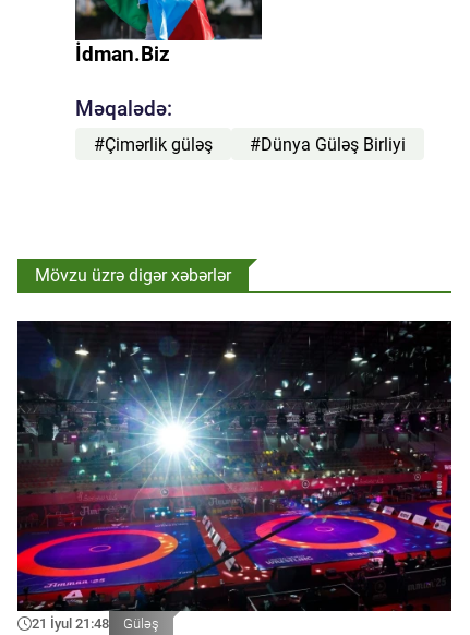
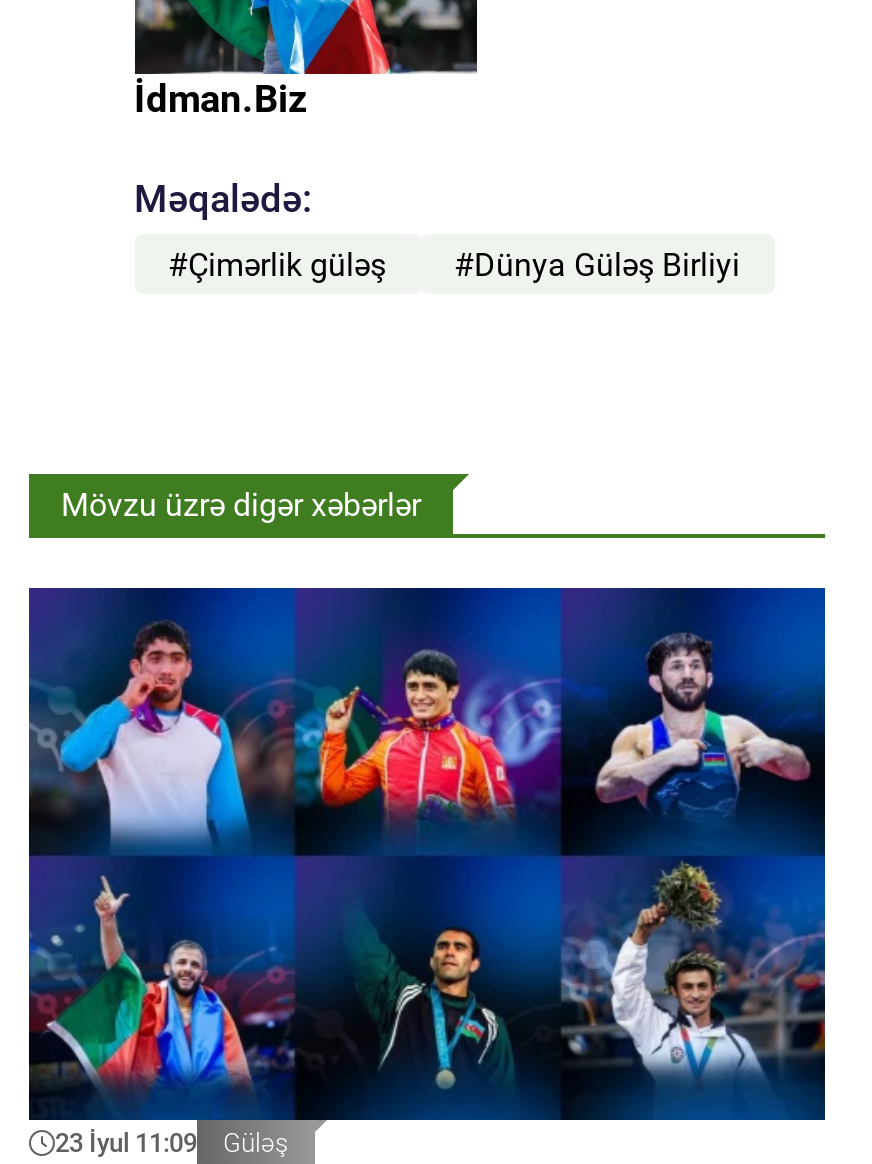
- [image]
- 21 İyul 21:48 Güləş
+ [image]
+ 23 İyul 11:09 Güləş
